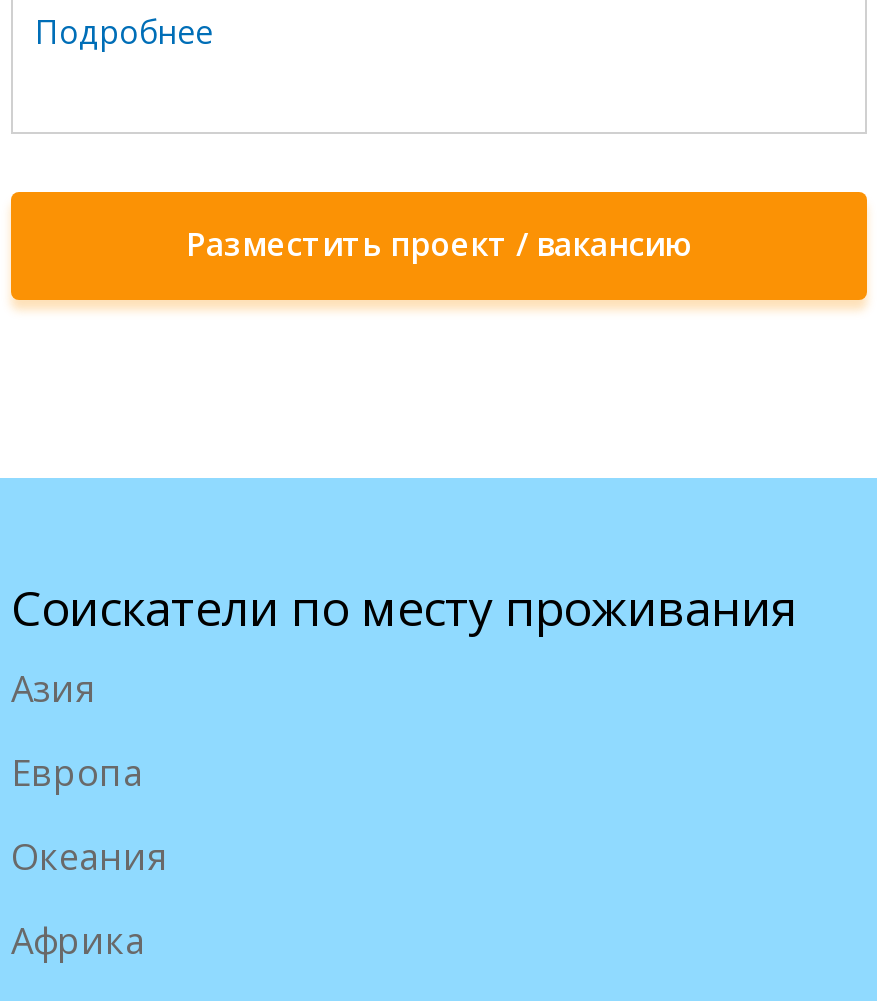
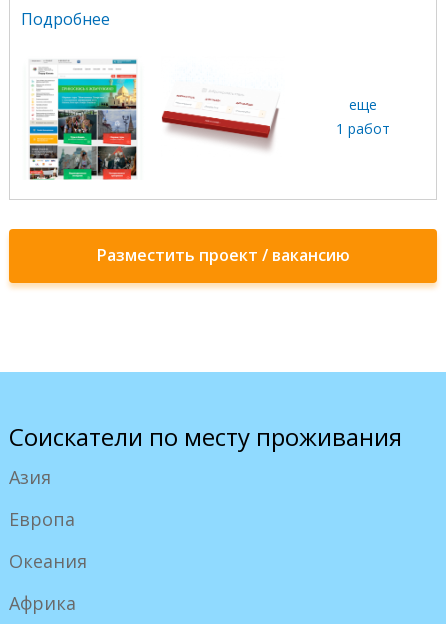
+ [image]

+ [image]

+ еще
+ 1 работ
